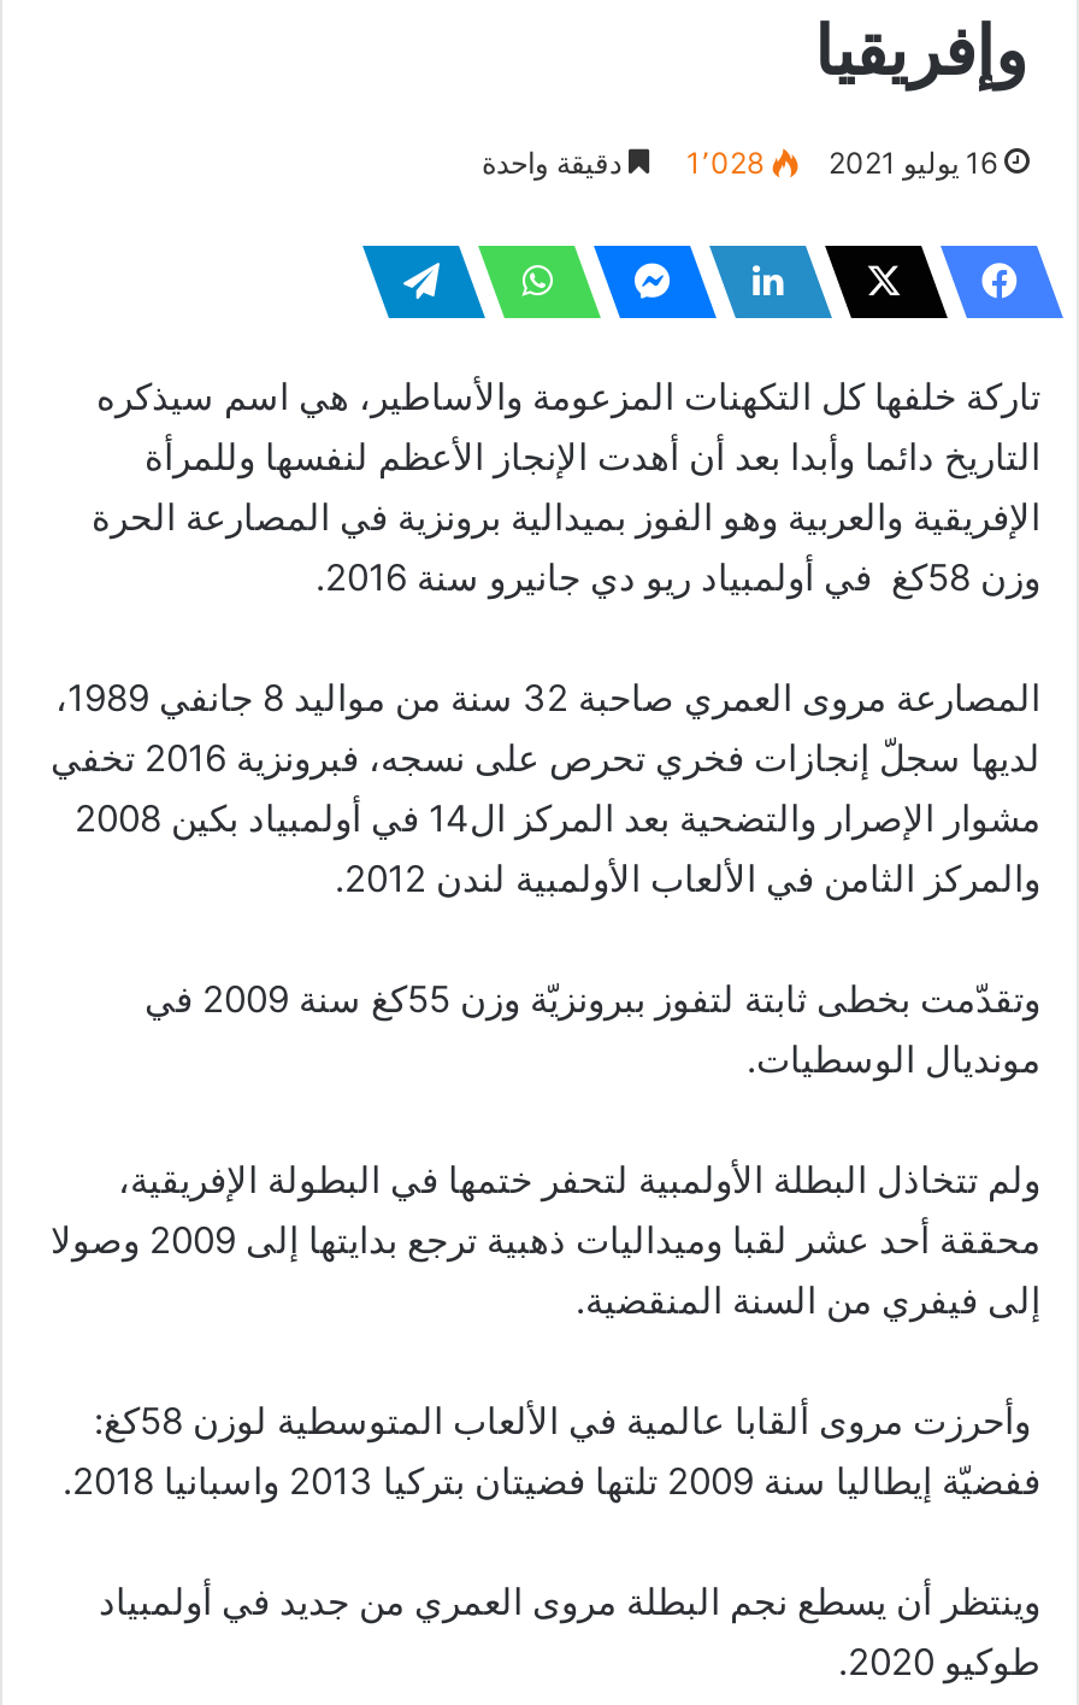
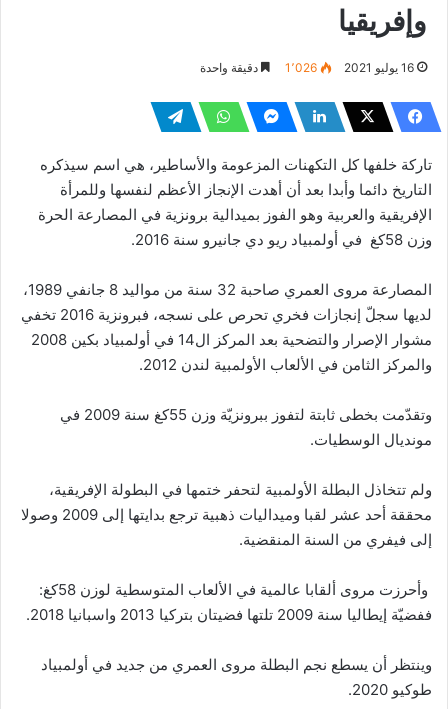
- 1٬028 دقيقة واحدة
+ 1٬026 دقيقة واحدة
